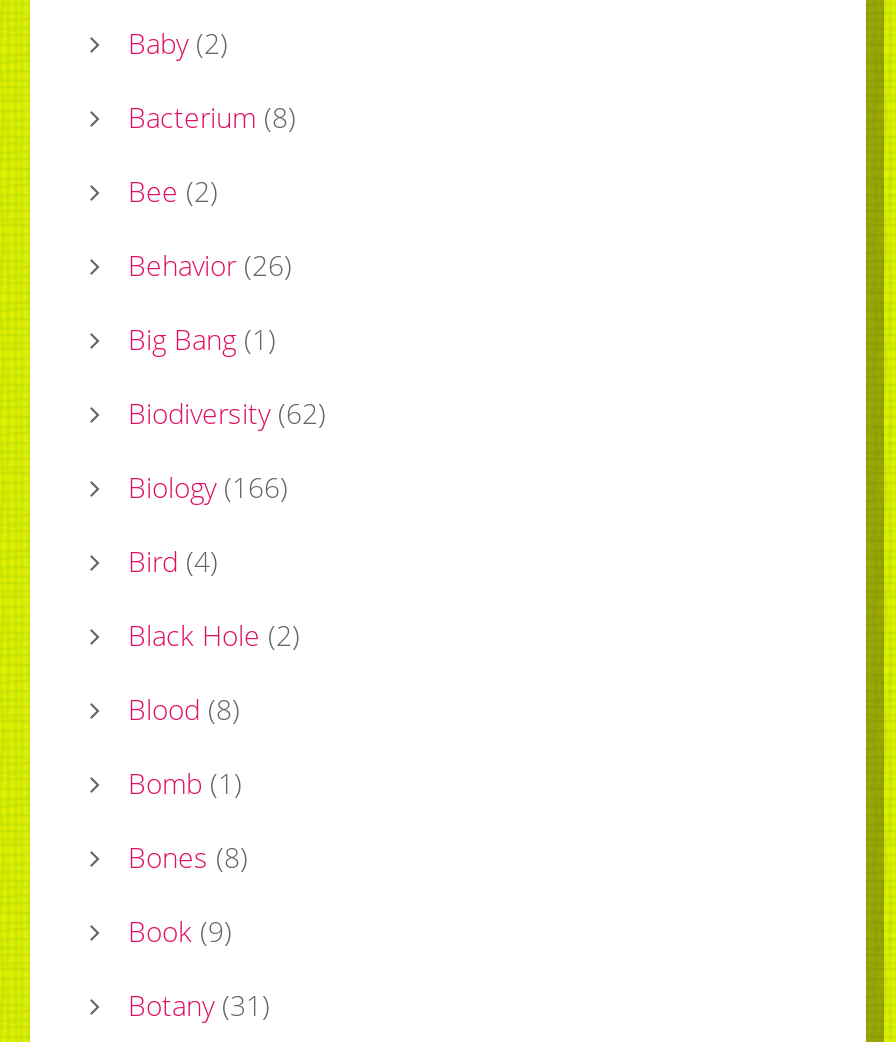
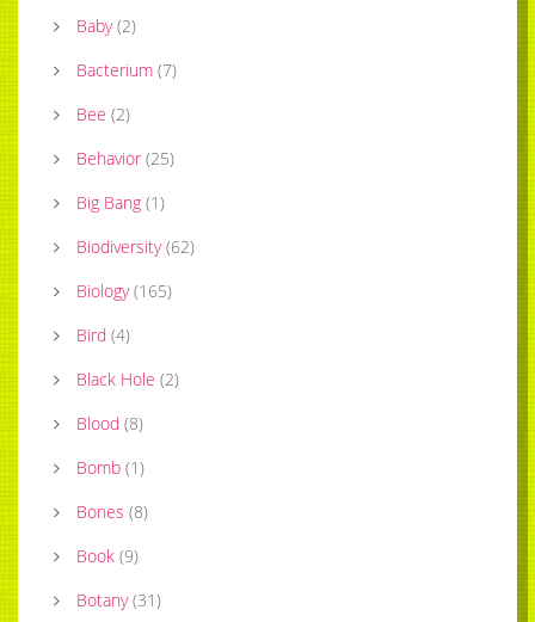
- Bacterium (8)
+ Bacterium (7)

- Behavior (26)
+ Behavior (25)

- Biology (166)
+ Biology (165)
